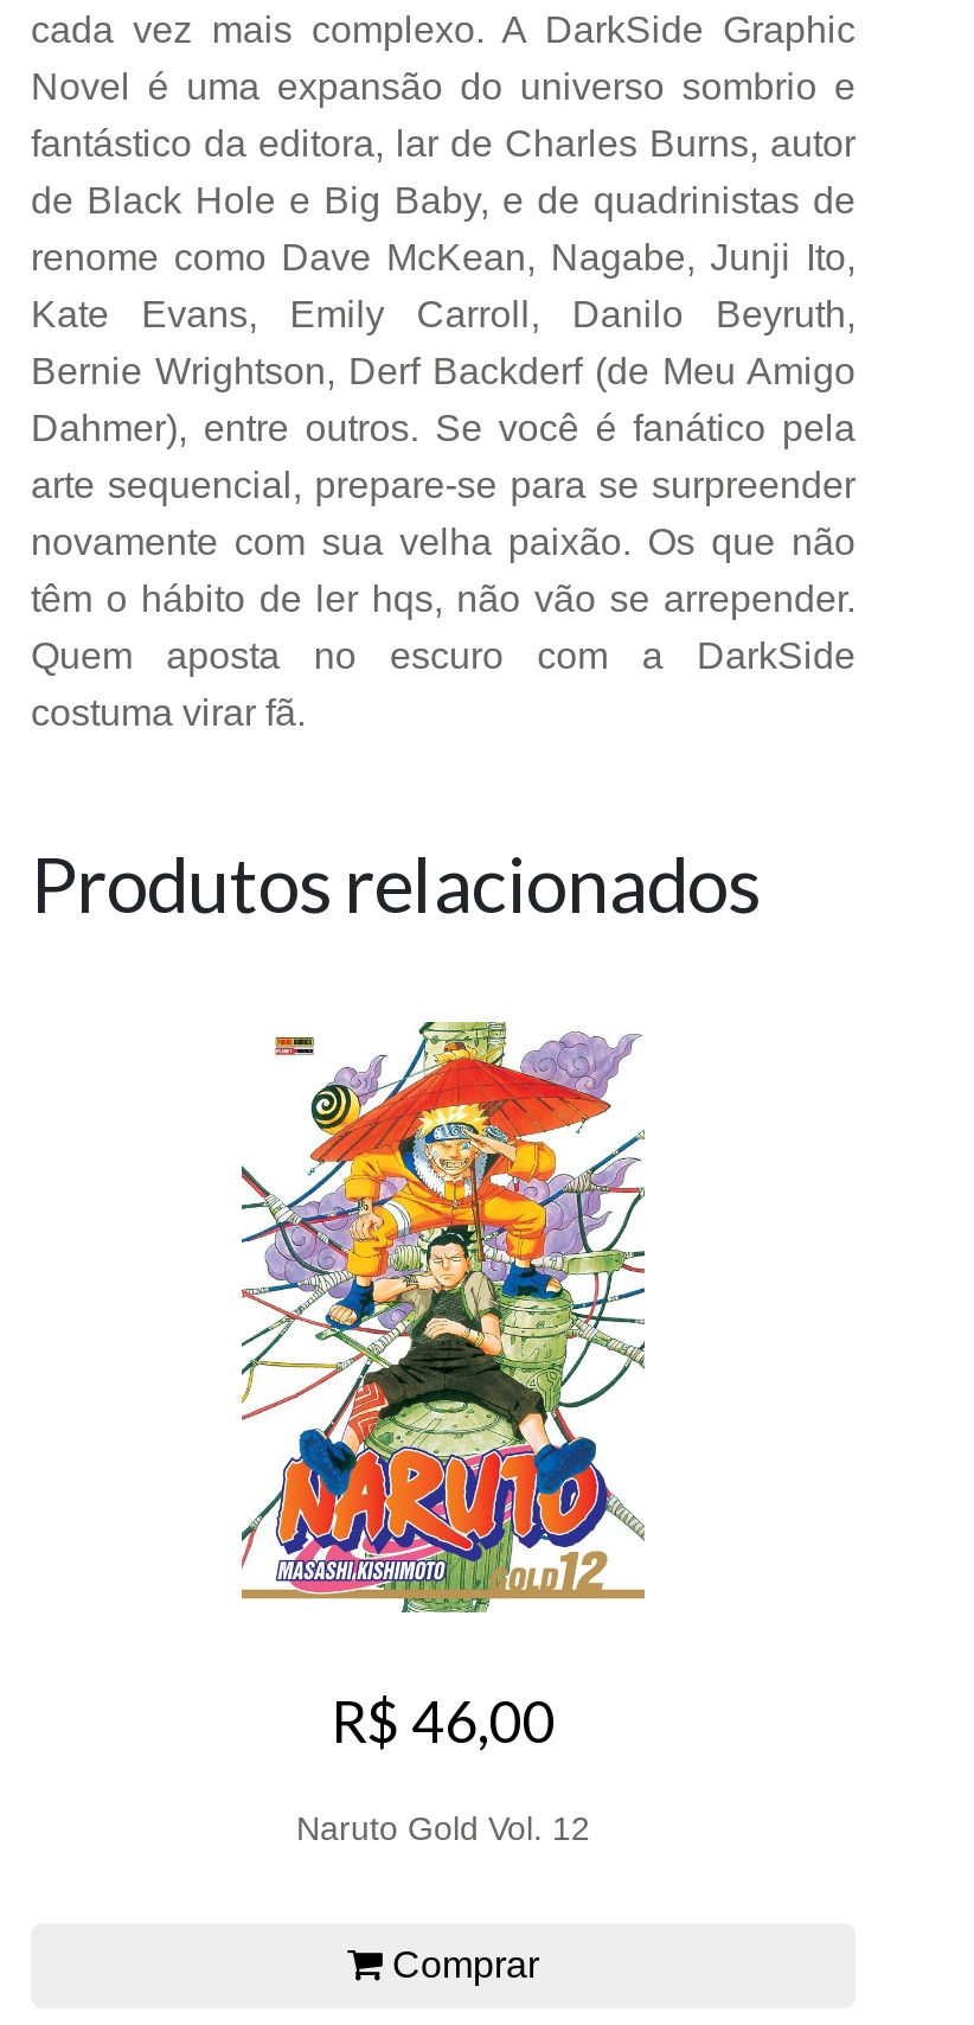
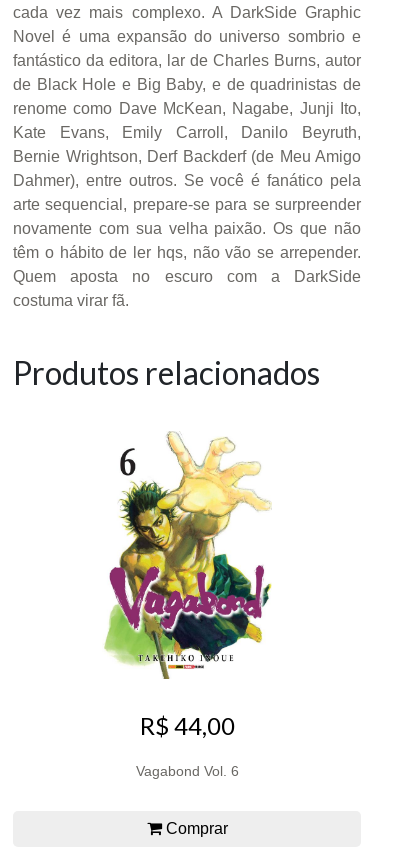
- [image]
- R$ 46,00
+ [image]
+ R$ 44,00

- Naruto Gold Vol. 12
+ Vagabond Vol. 6
